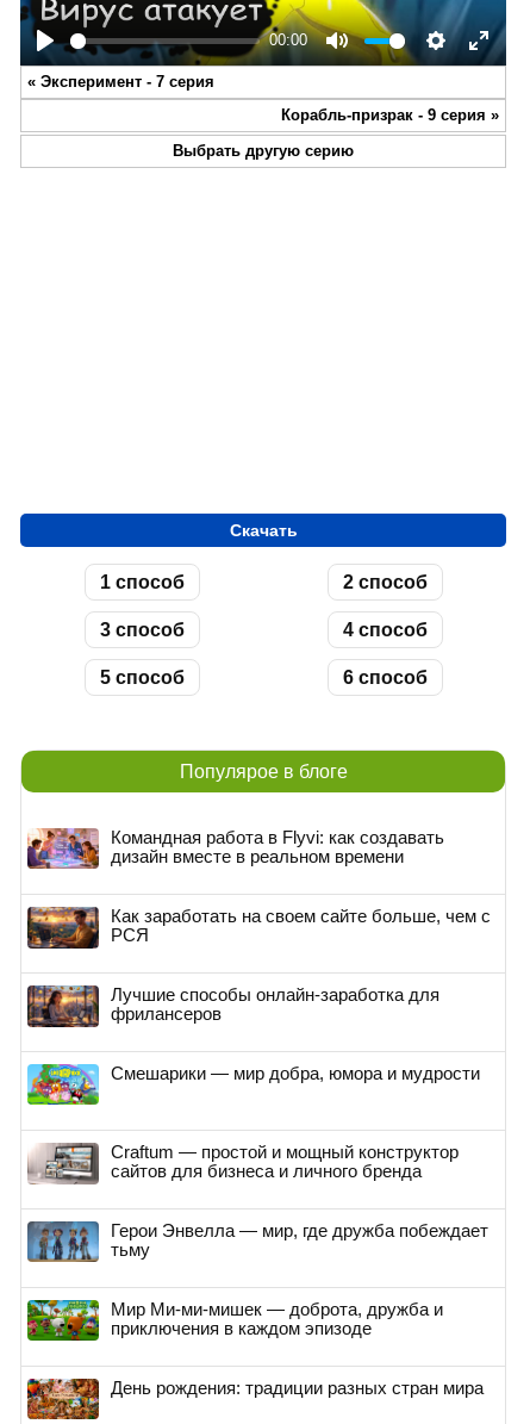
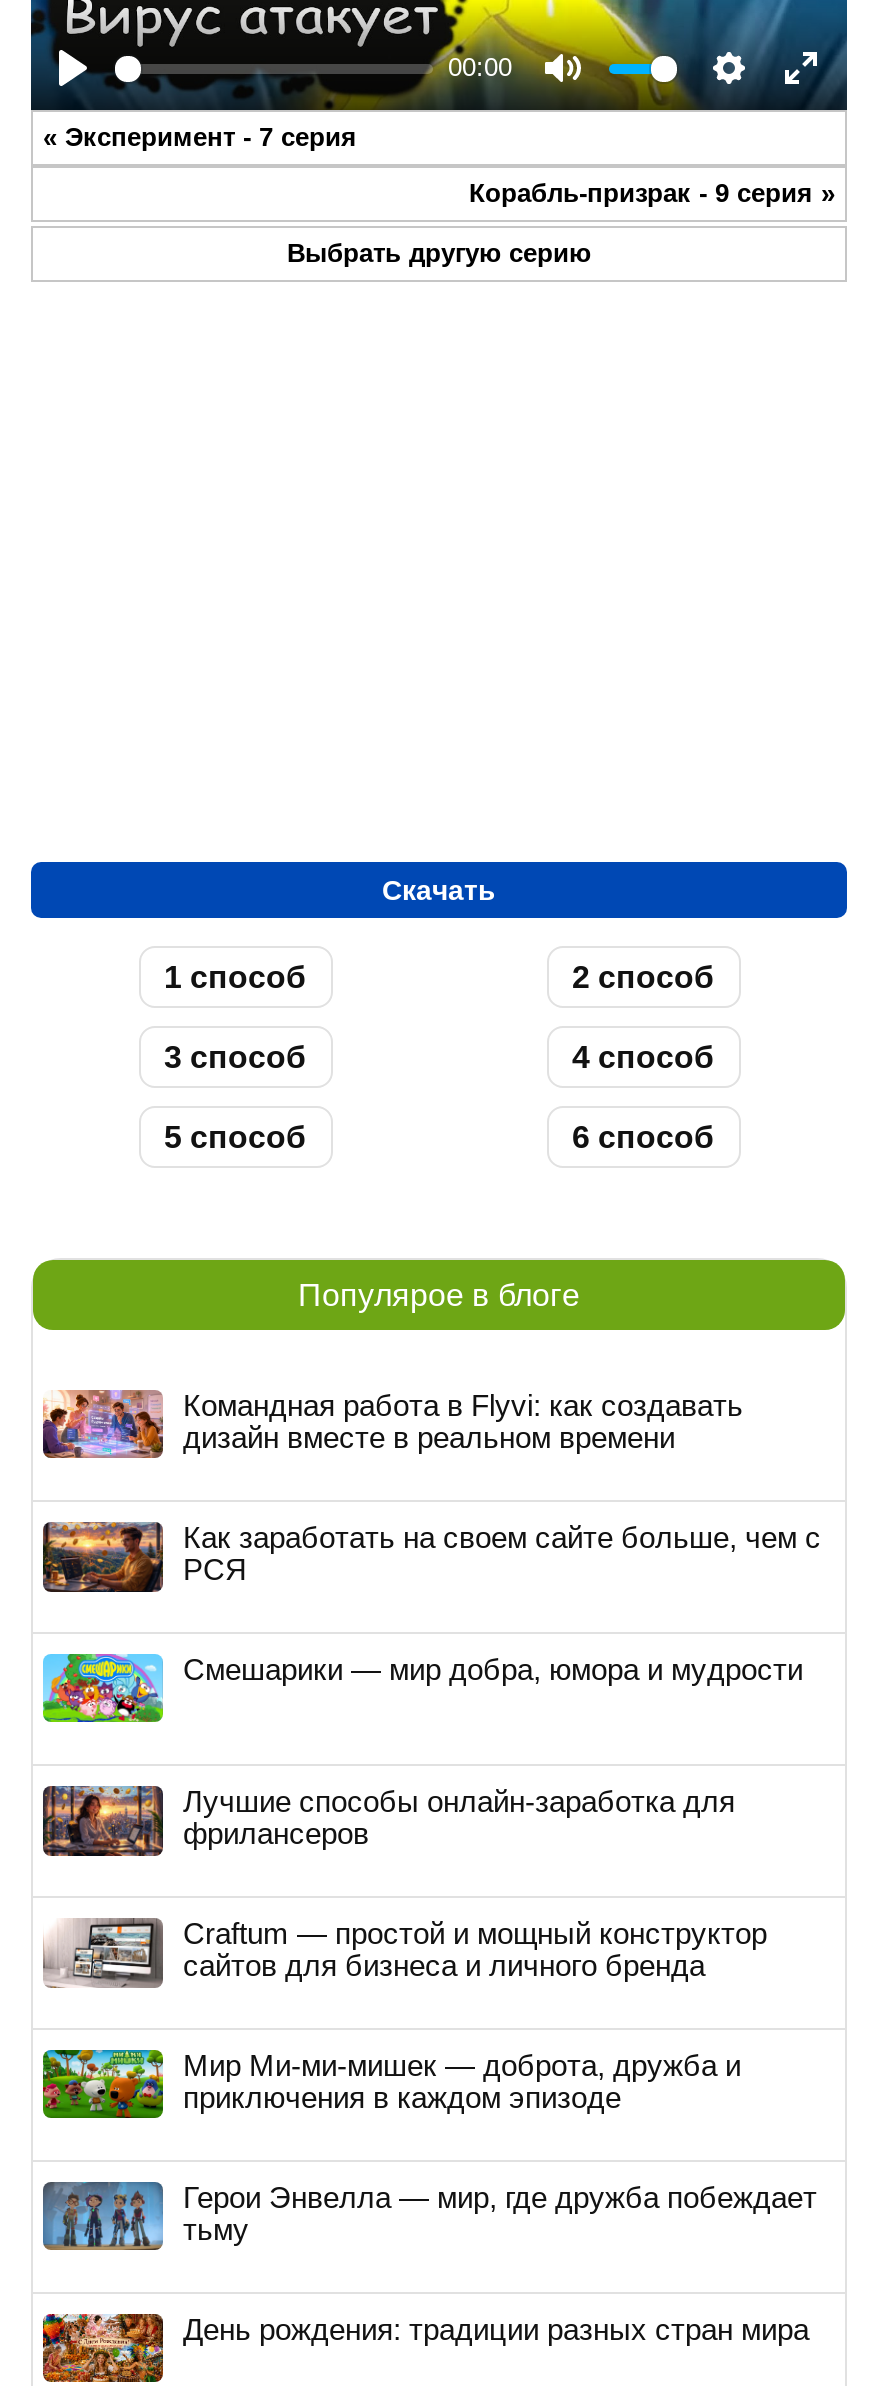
moved down: [image] | Лучшие способы онлайн-заработка для | фрилансеров

moved up: [image] | Смешарики — мир добра, юмора и мудрости

moved down: [image] | Герои Энвелла — мир, где дружба побеждает | тьму

moved up: [image] | Мир Ми-ми-мишек — доброта, дружба и | приключения в каждом эпизоде
